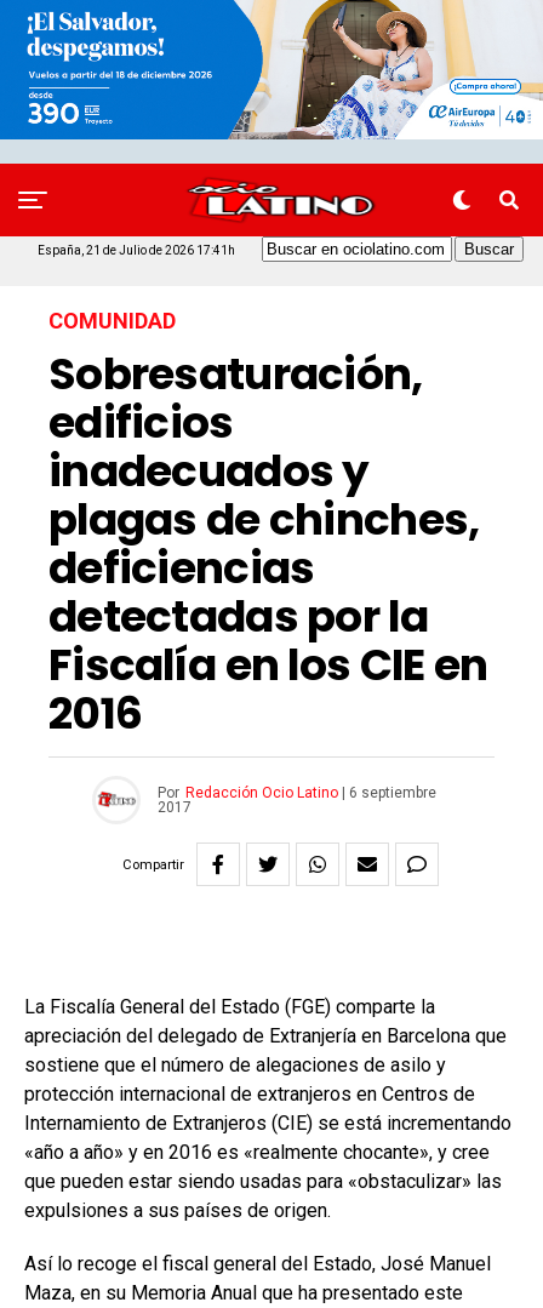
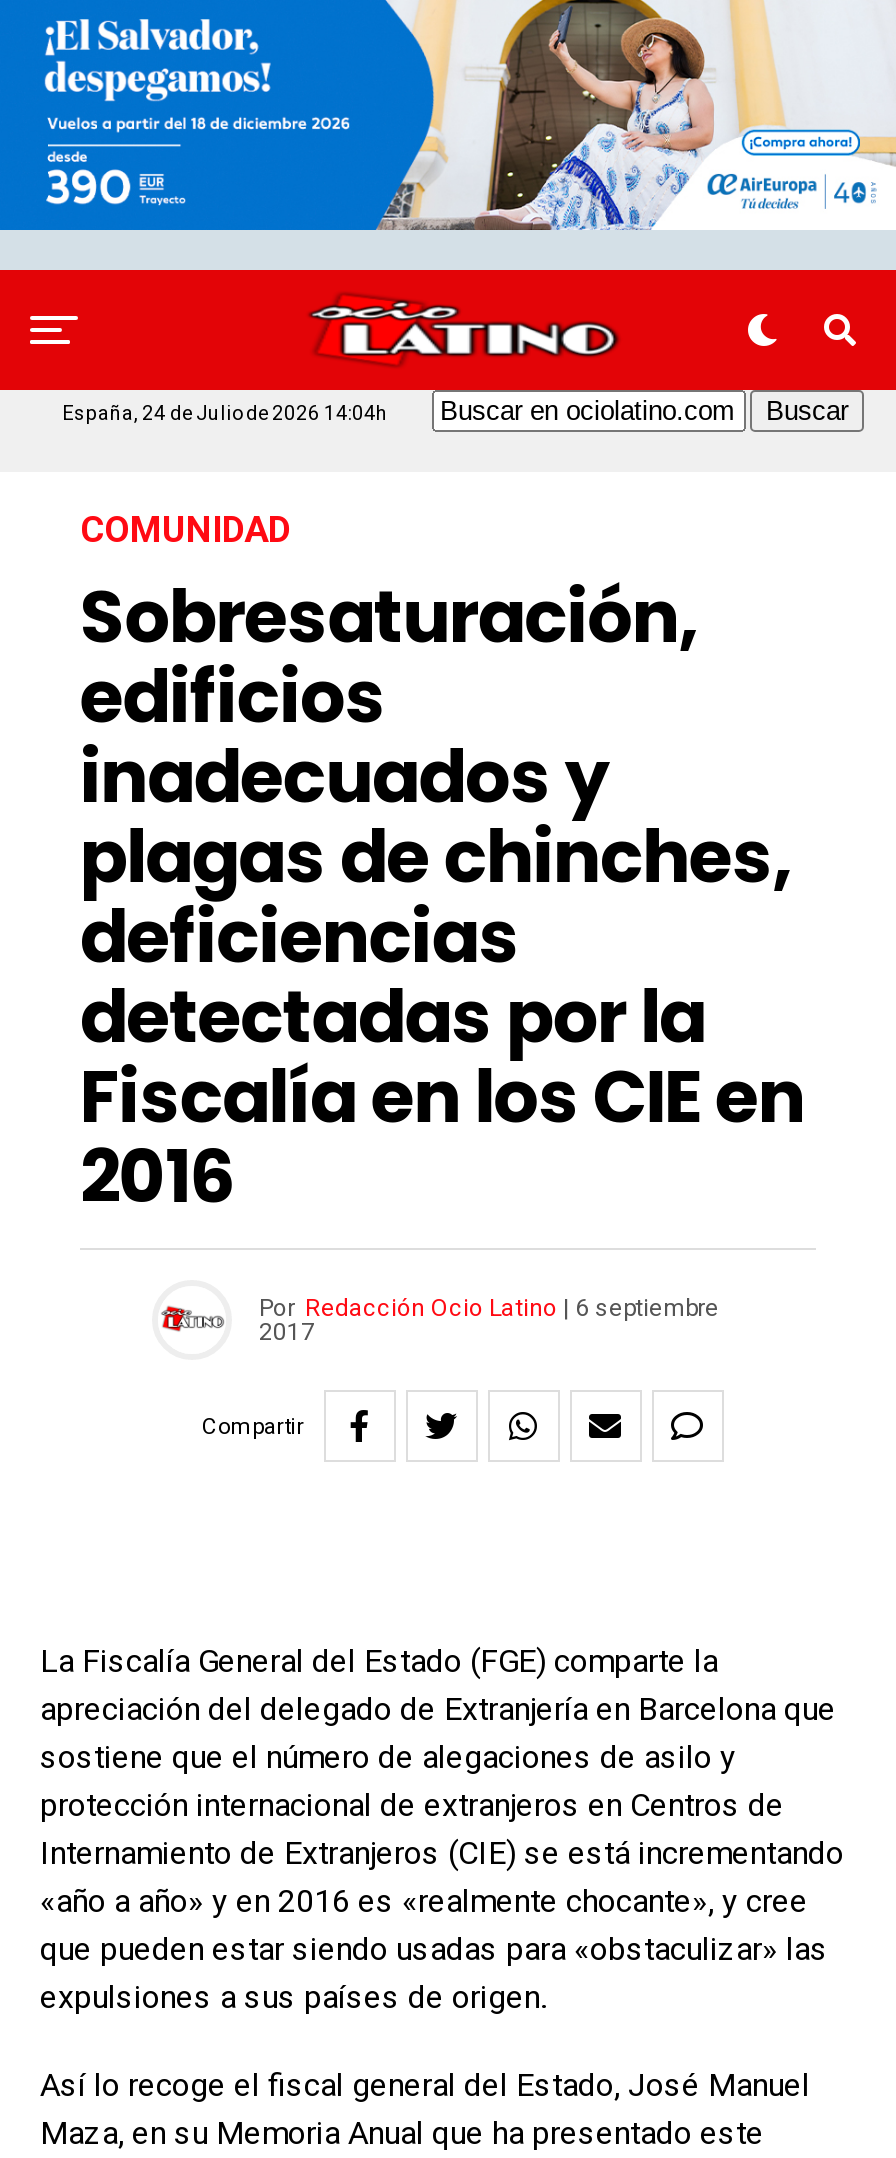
- España, 21 de Julio de 2026 17:41h
+ España, 24 de Julio de 2026 14:04h
